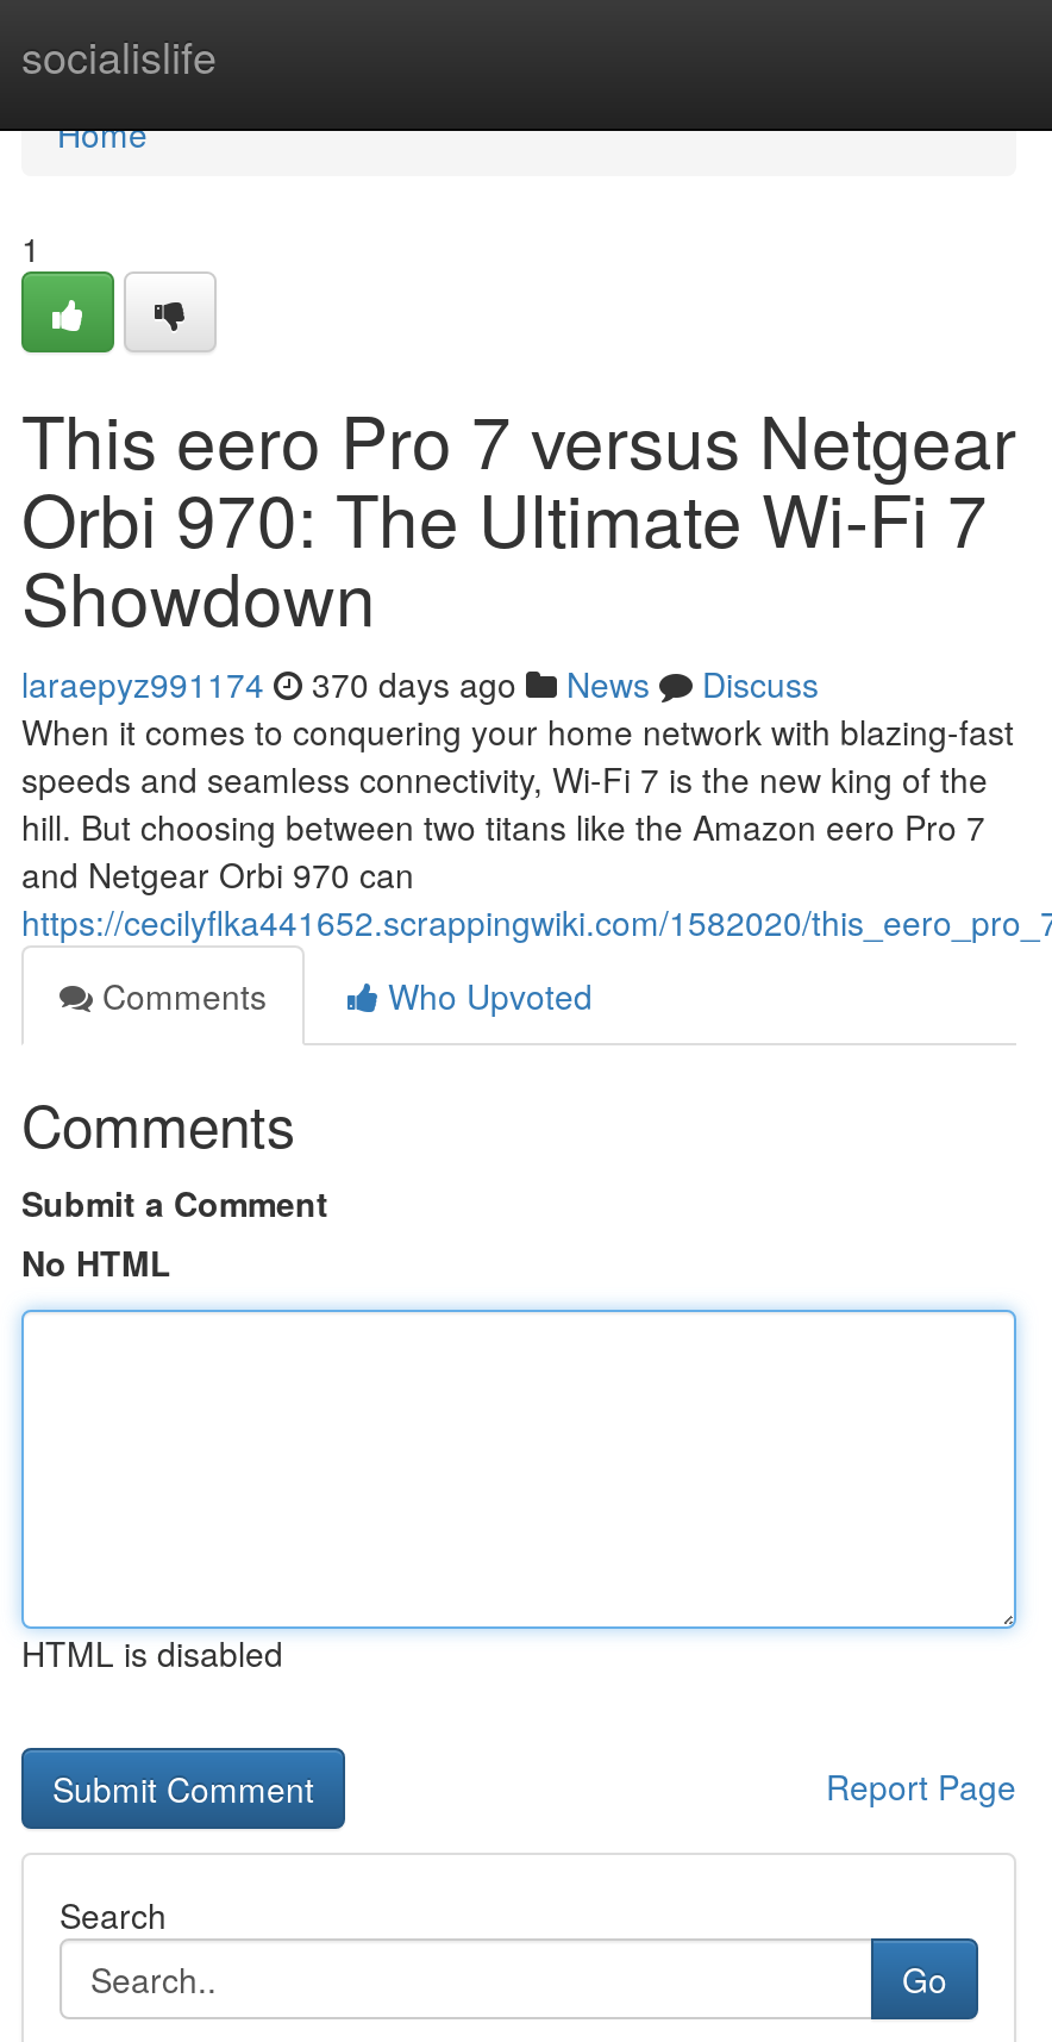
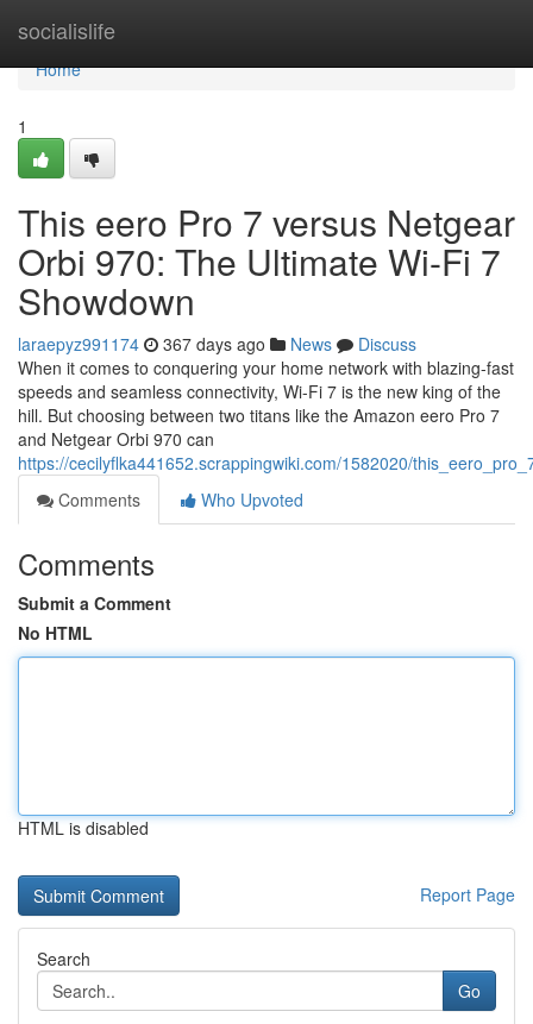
- laraepyz991174 370 days ago News Discuss
+ laraepyz991174 367 days ago News Discuss
